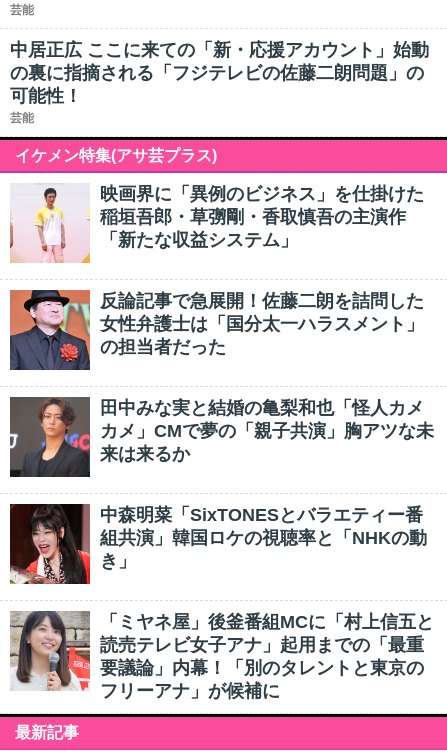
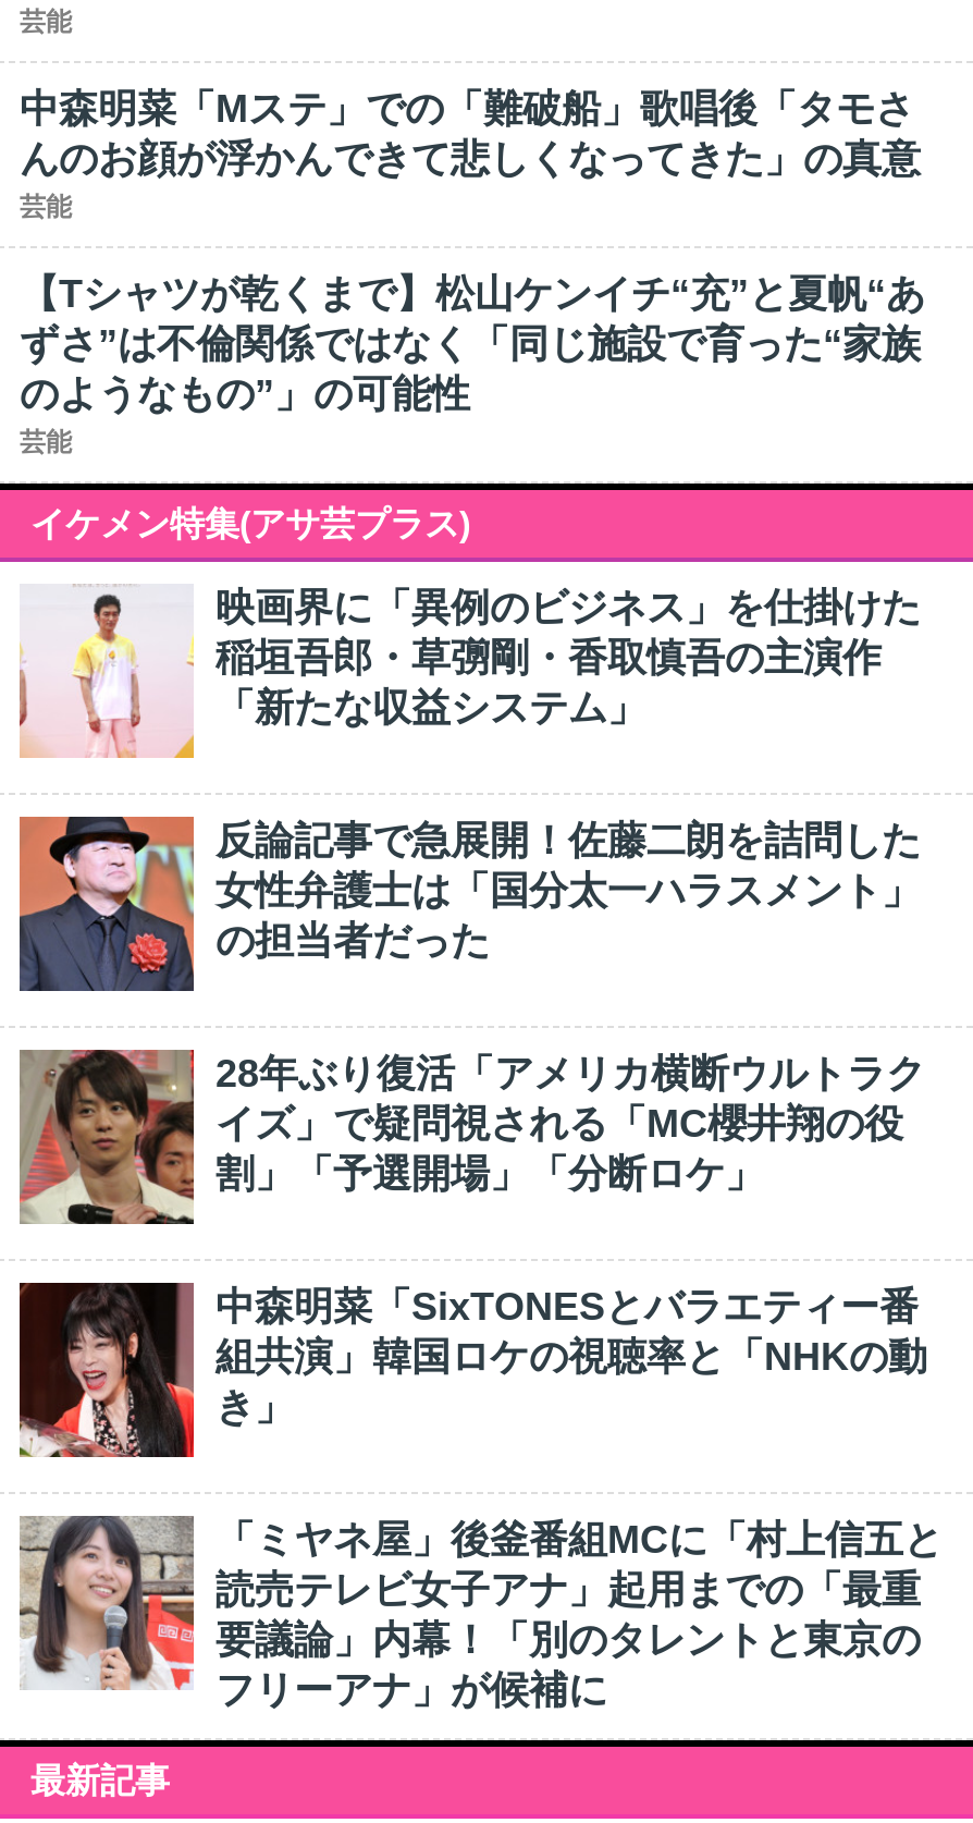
- 中居正広 ここに来ての「新・応援アカウント」始動
- の裏に指摘される「フジテレビの佐藤二朗問題」の
- 可能性！
+ 中森明菜「Mステ」での「難破船」歌唱後「タモさ
+ んのお顔が浮かんできて悲しくなってきた」の真意
+ 芸能
+ 【Tシャツが乾くまで】松山ケンイチ“充”と夏帆“あ
+ ずさ”は不倫関係ではなく「同じ施設で育った“家族
+ のようなもの”」の可能性

- [image]
- 田中みな実と結婚の亀梨和也「怪人カメ
- カメ」CMで夢の「親子共演」胸アツな未
- 来は来るか
+ [image]
+ 28年ぶり復活「アメリカ横断ウルトラク
+ イズ」で疑問視される「MC櫻井翔の役
+ 割」「予選開場」「分断ロケ」
